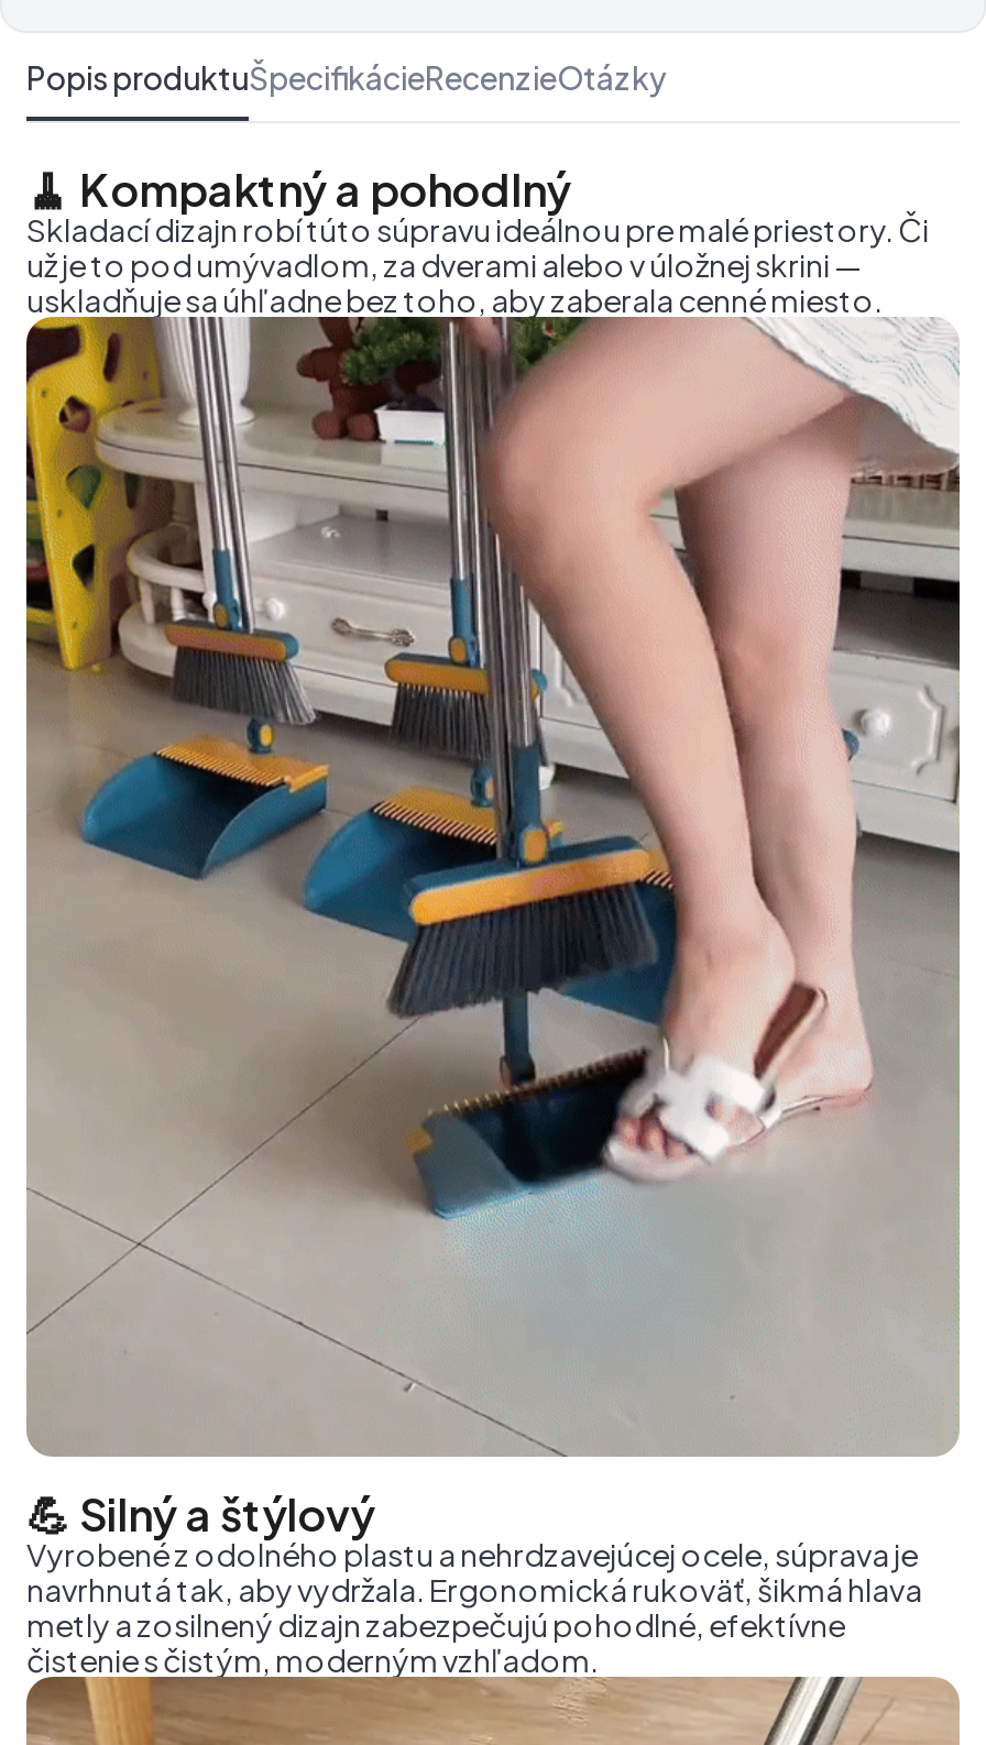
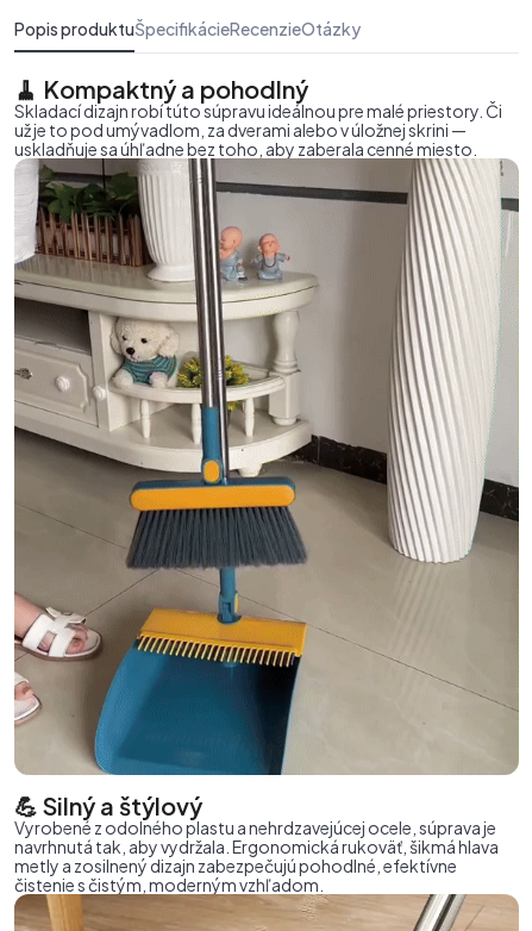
- [image]
+ [image]
